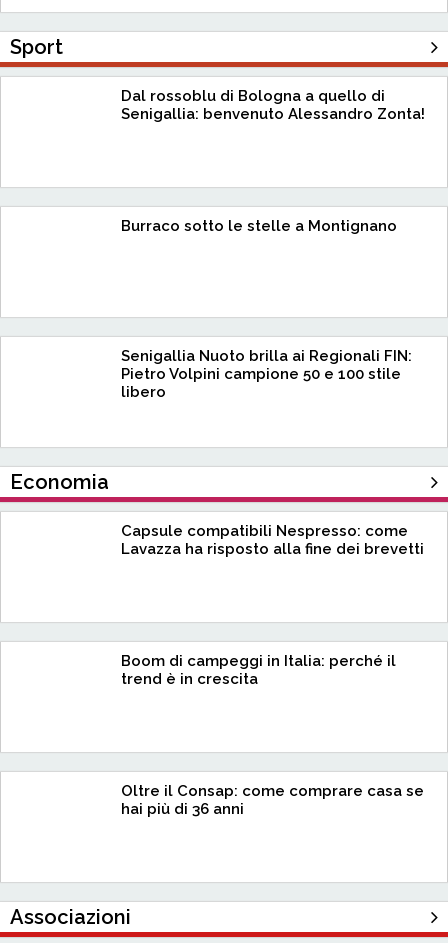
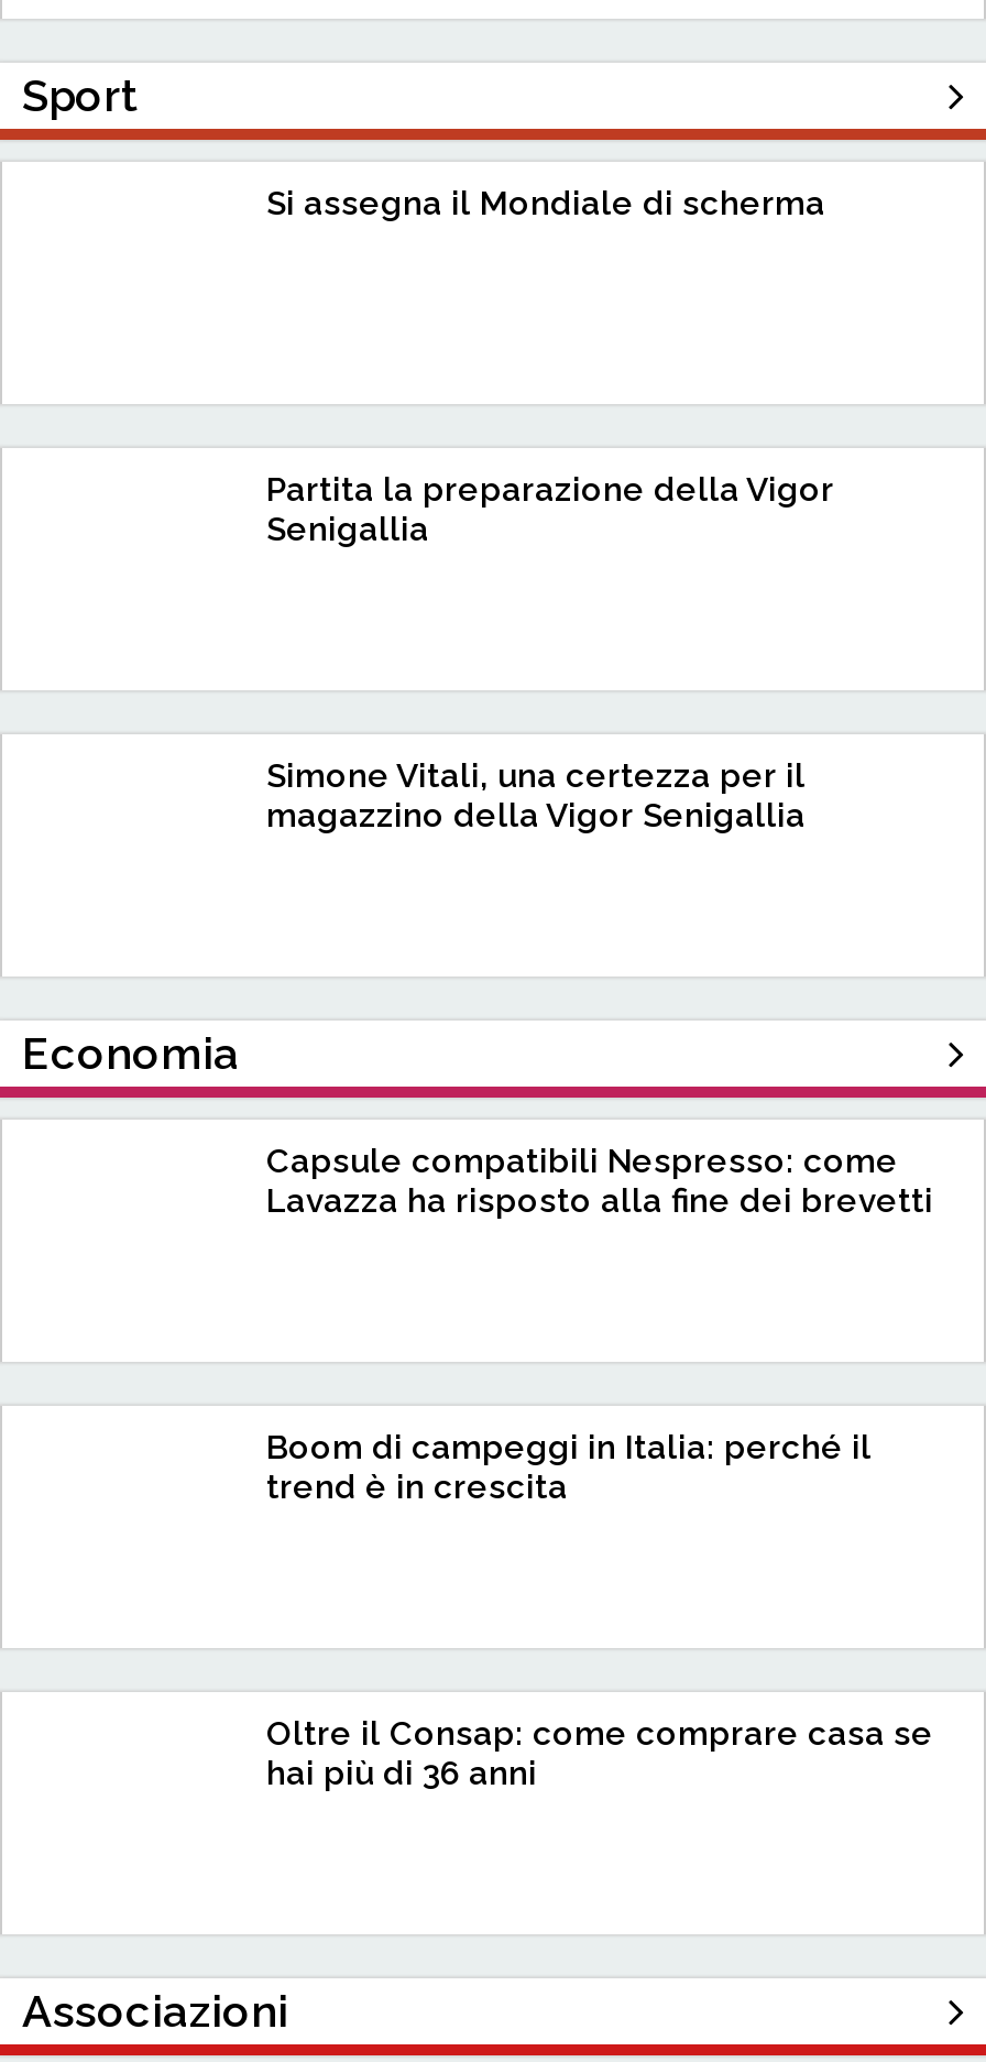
- Dal rossoblu di Bologna a quello di
- Senigallia: benvenuto Alessandro Zonta!
+ Si assegna il Mondiale di scherma

- Burraco sotto le stelle a Montignano
+ Partita la preparazione della Vigor
+ Senigallia

- Senigallia Nuoto brilla ai Regionali FIN:
- Pietro Volpini campione 50 e 100 stile
- libero
+ Simone Vitali, una certezza per il
+ magazzino della Vigor Senigallia
